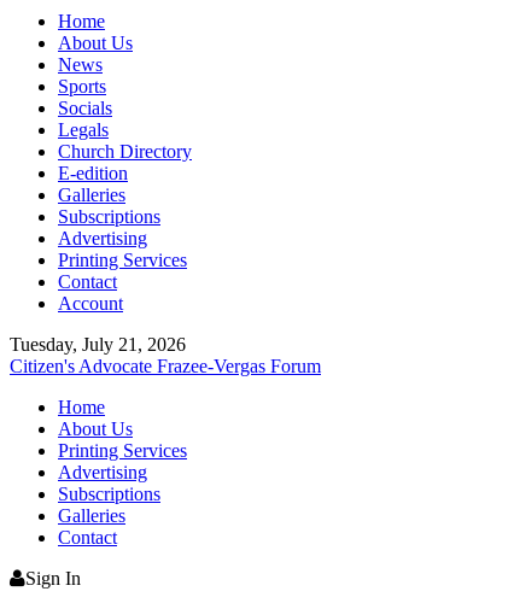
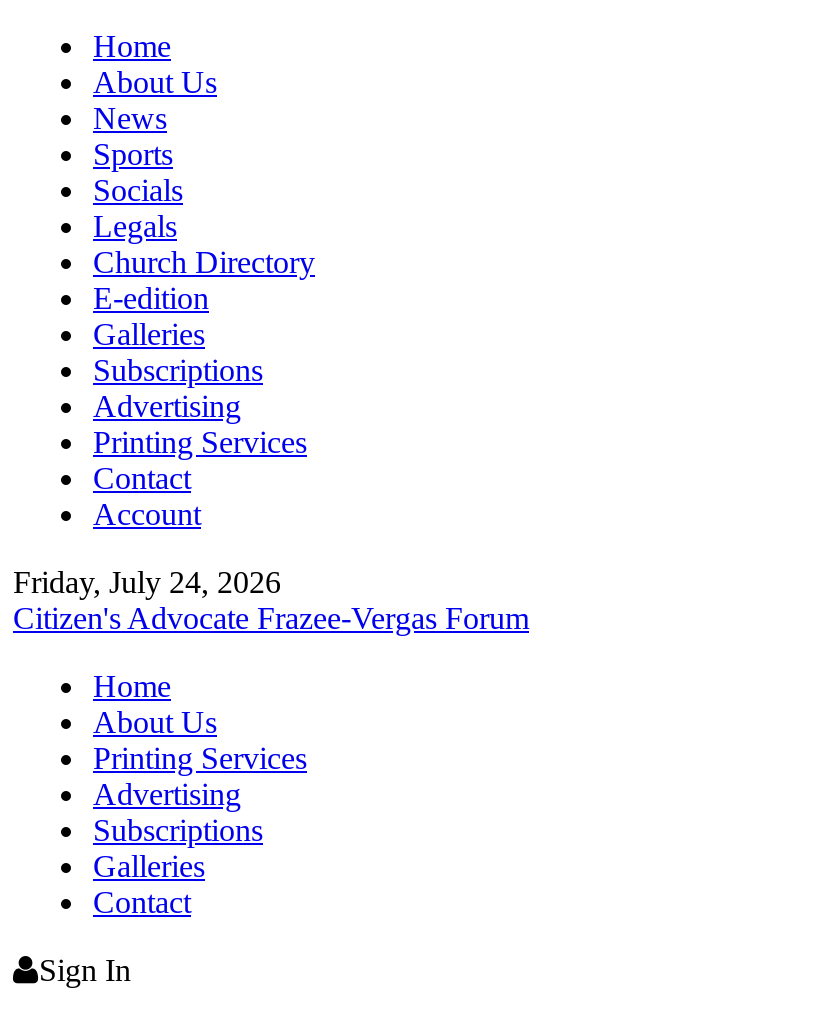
- Tuesday, July 21, 2026
+ Friday, July 24, 2026
